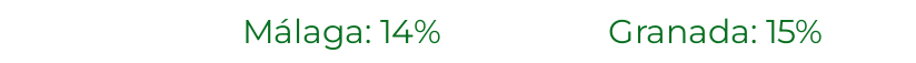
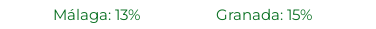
- Málaga: 14%
+ Málaga: 13%
